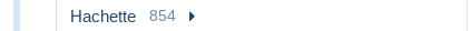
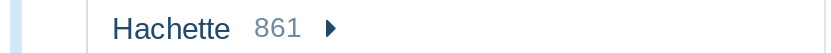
- Hachette 854
+ Hachette 861
